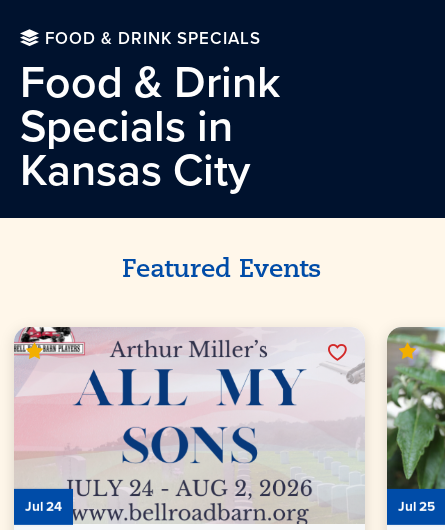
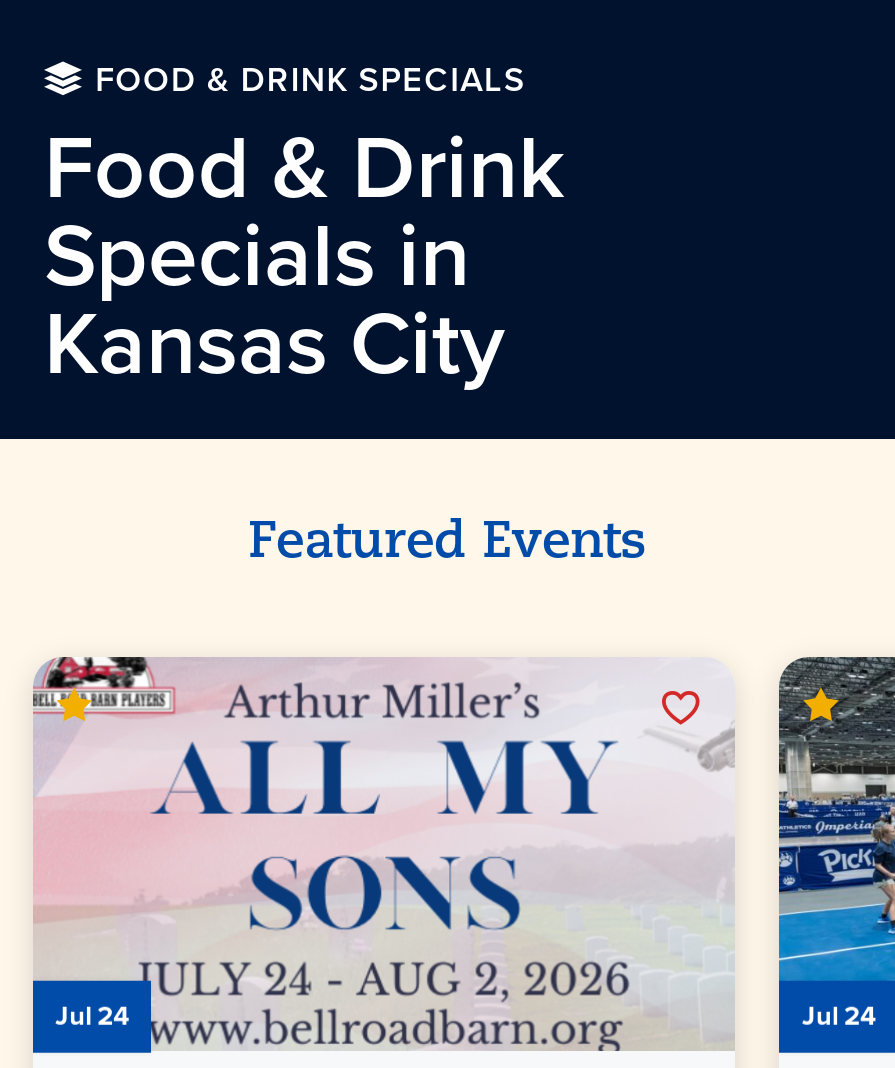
- [image]
- Jul 25
+ [image]
+ Jul 24
